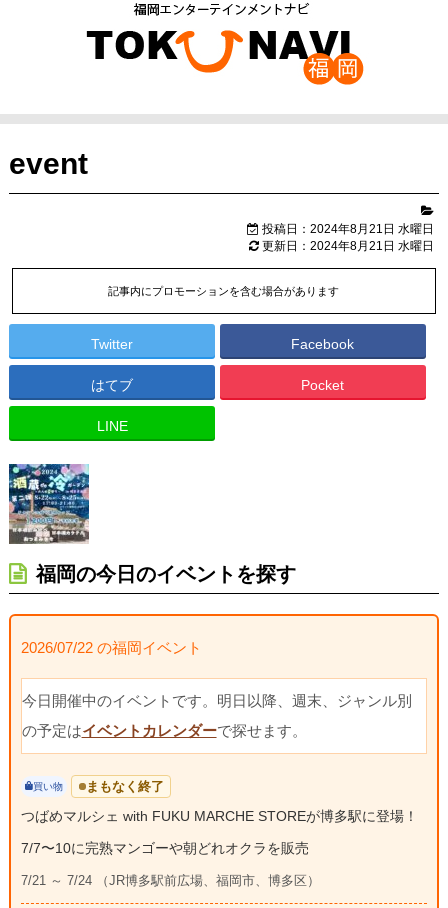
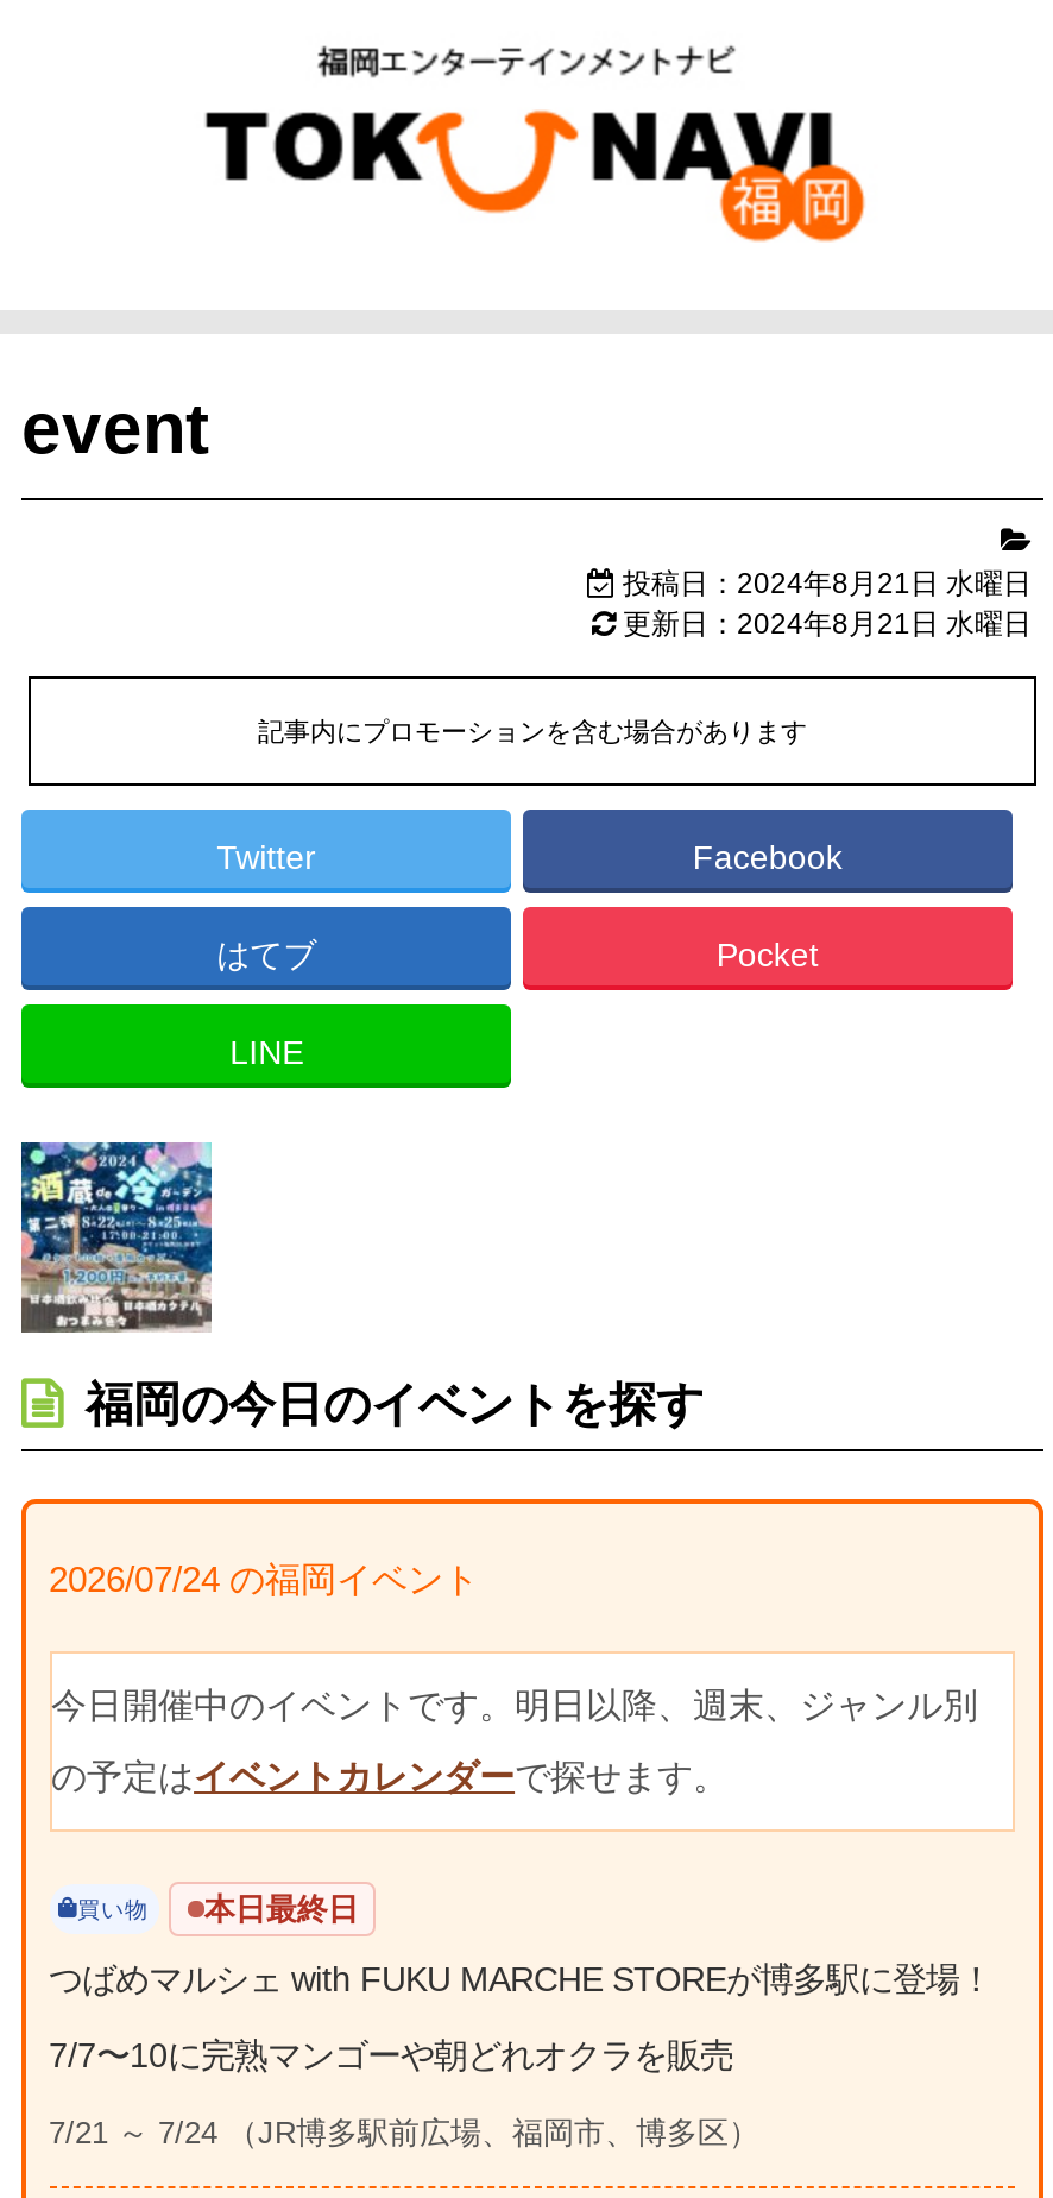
- 2026/07/22 の福岡イベント
+ 2026/07/24 の福岡イベント

- まもなく終了
+ 本日最終日
